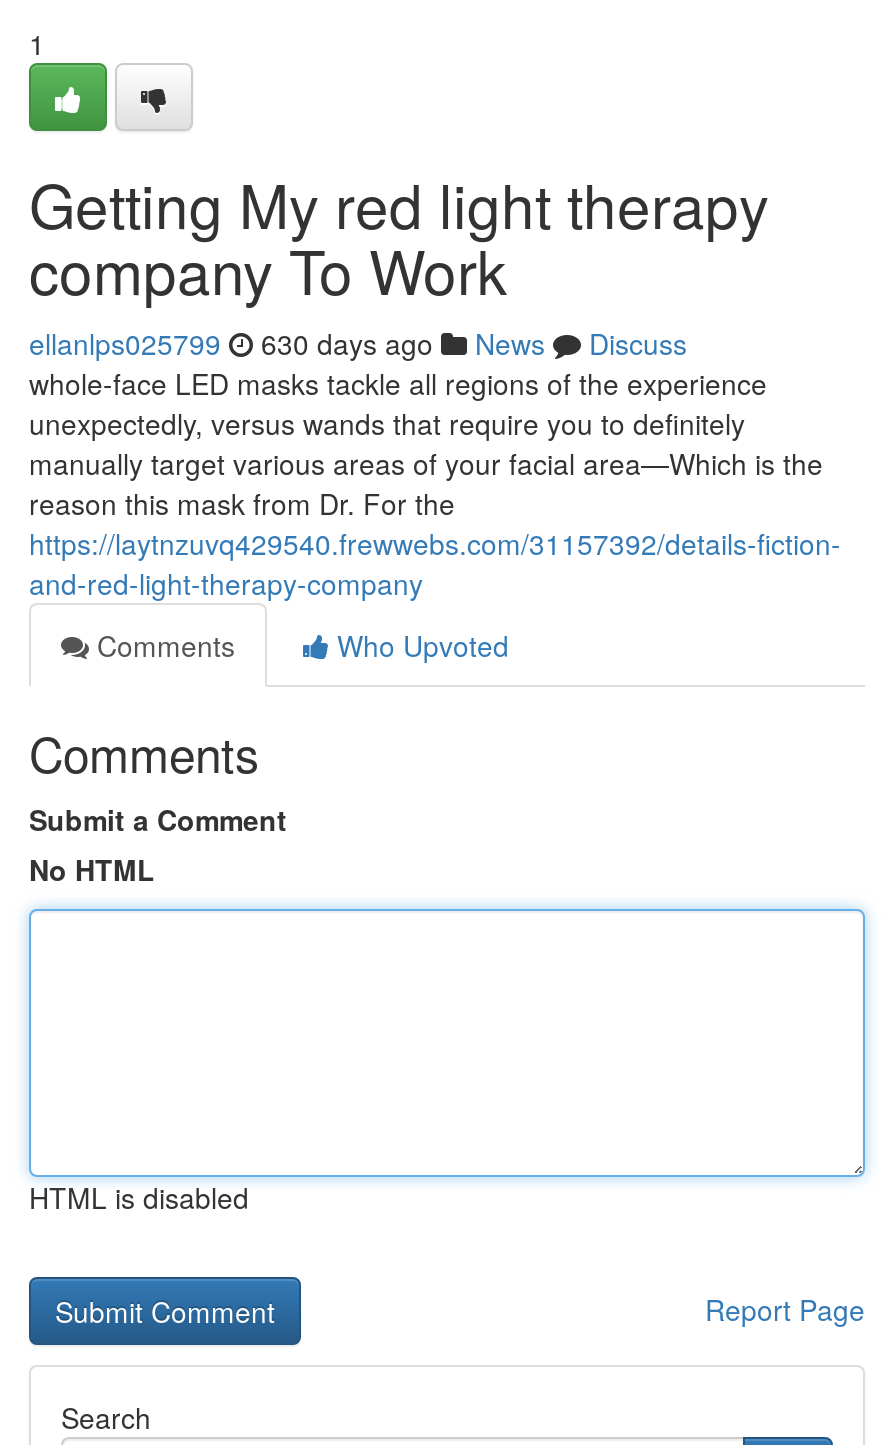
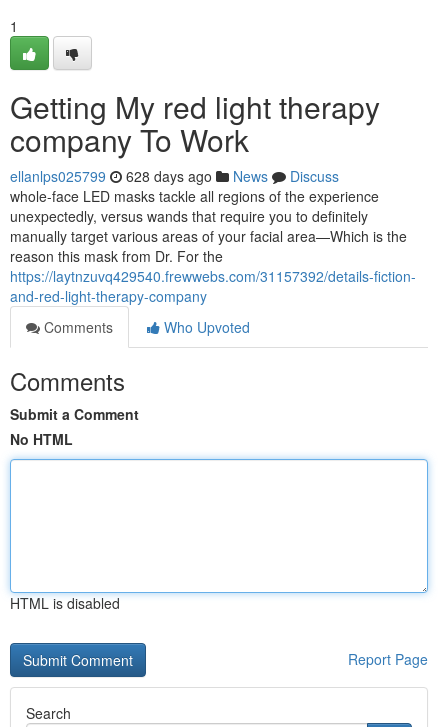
- ellanlps025799 630 days ago News Discuss
+ ellanlps025799 628 days ago News Discuss
